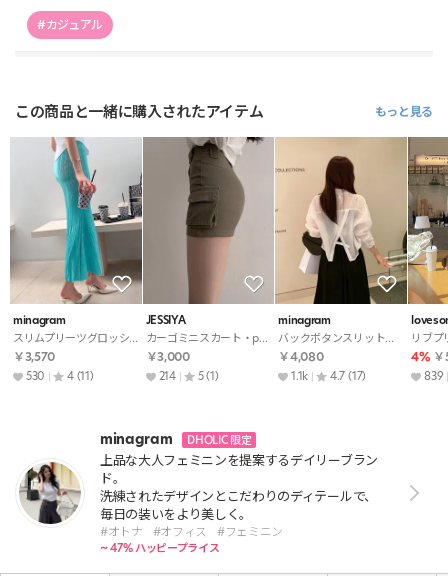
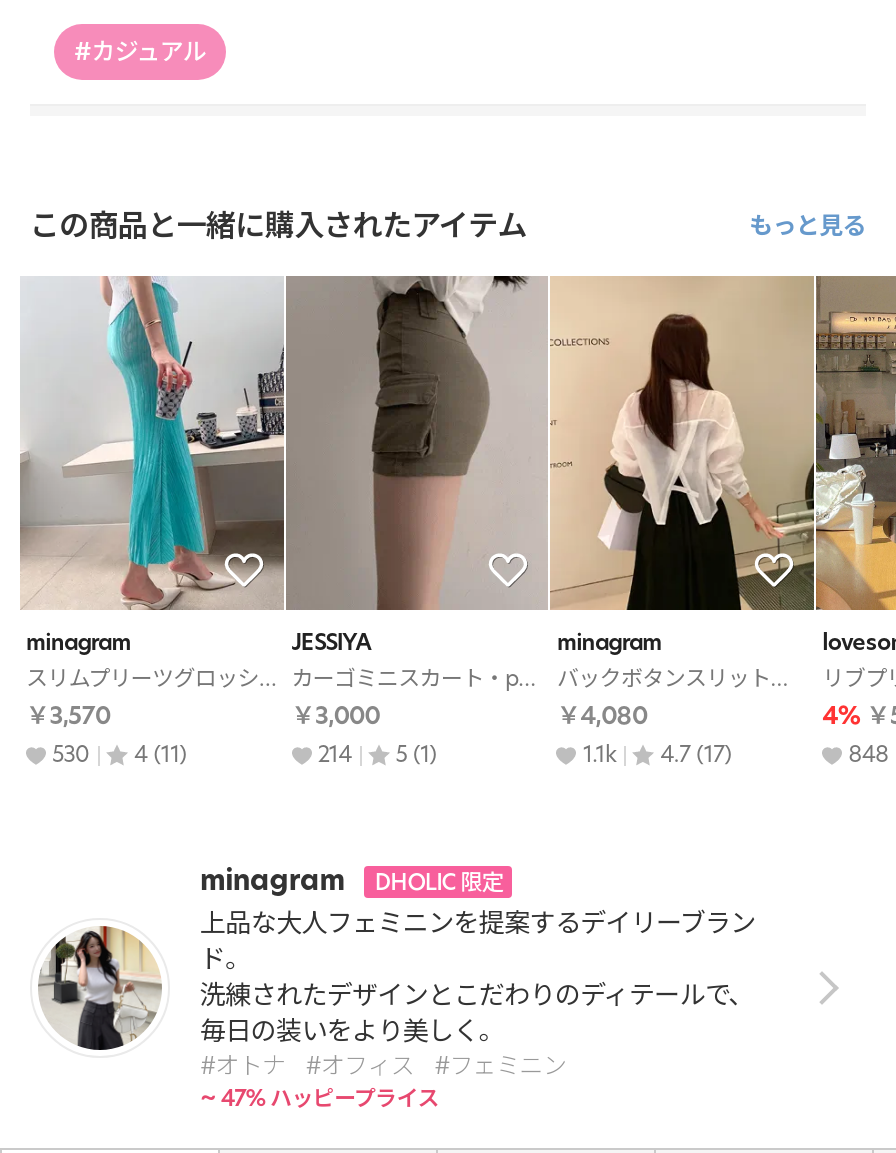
- 839
+ 848
